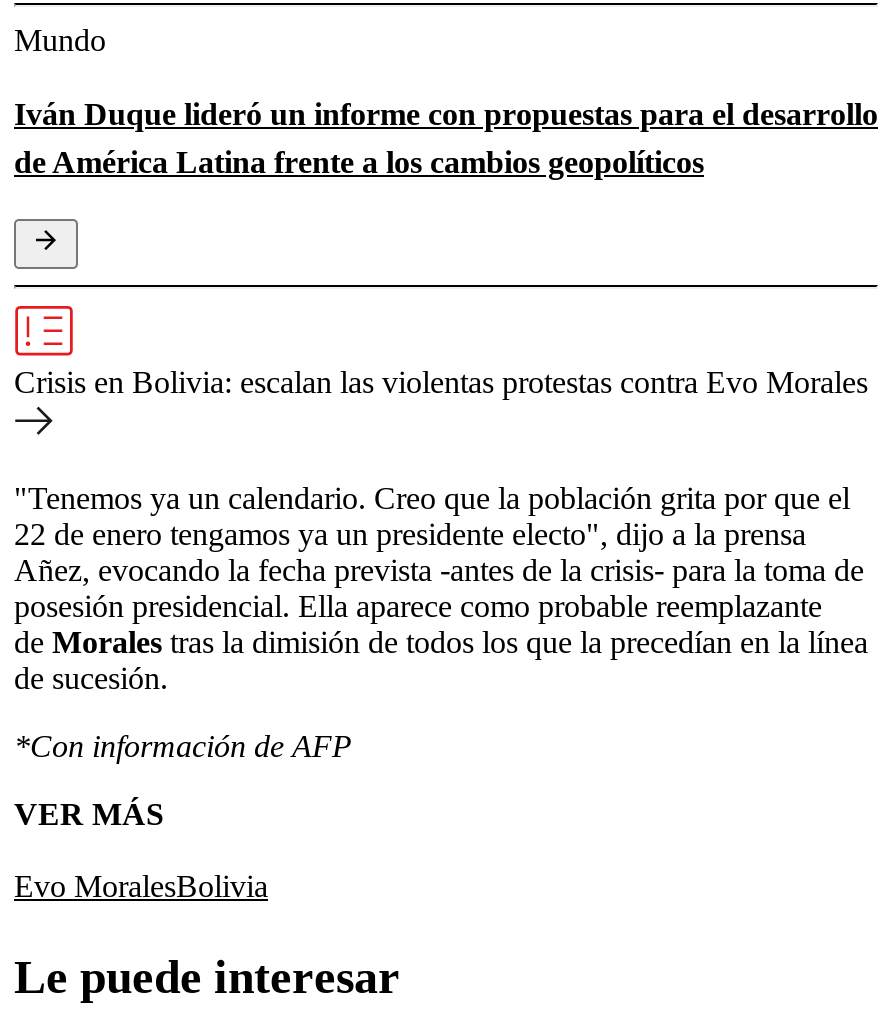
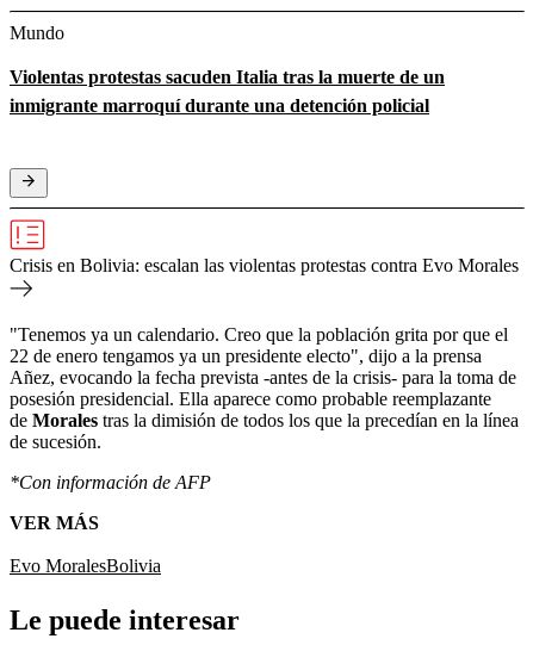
- Iván Duque lideró un informe con propuestas para el desarrollo
- de América Latina frente a los cambios geopolíticos
+ Violentas protestas sacuden Italia tras la muerte de un
+ inmigrante marroquí durante una detención policial
